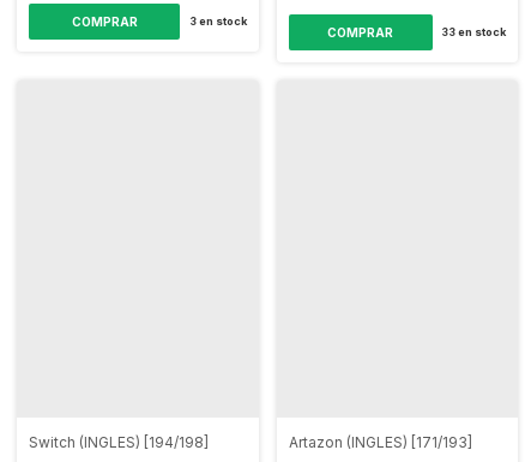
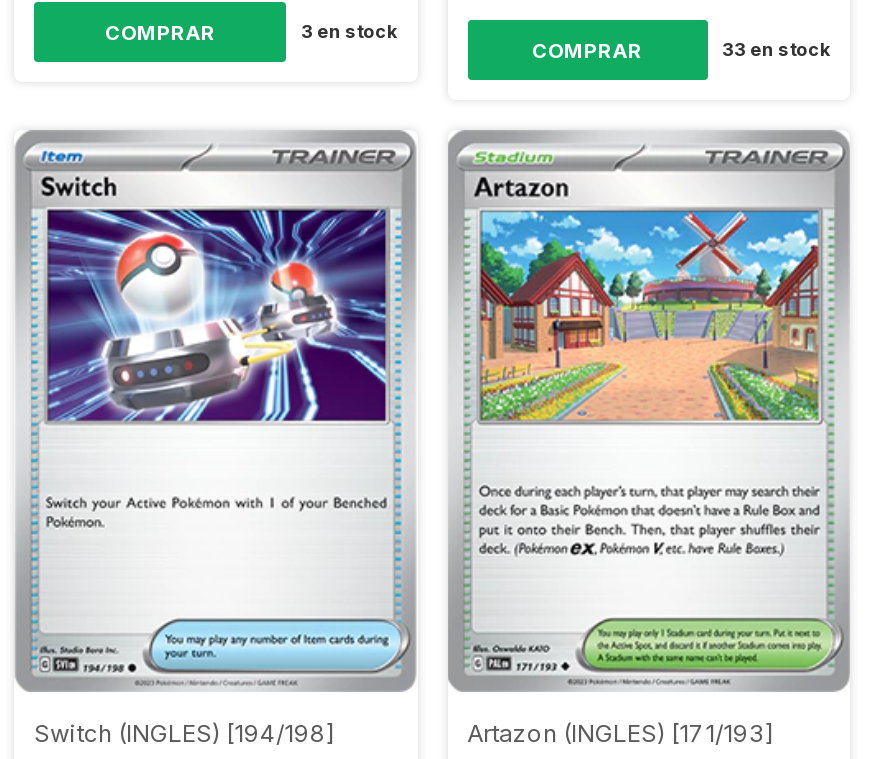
+ [image]

+ [image]
